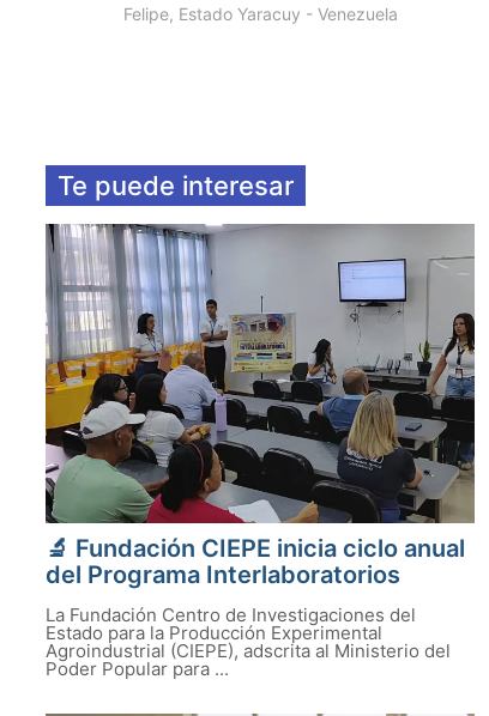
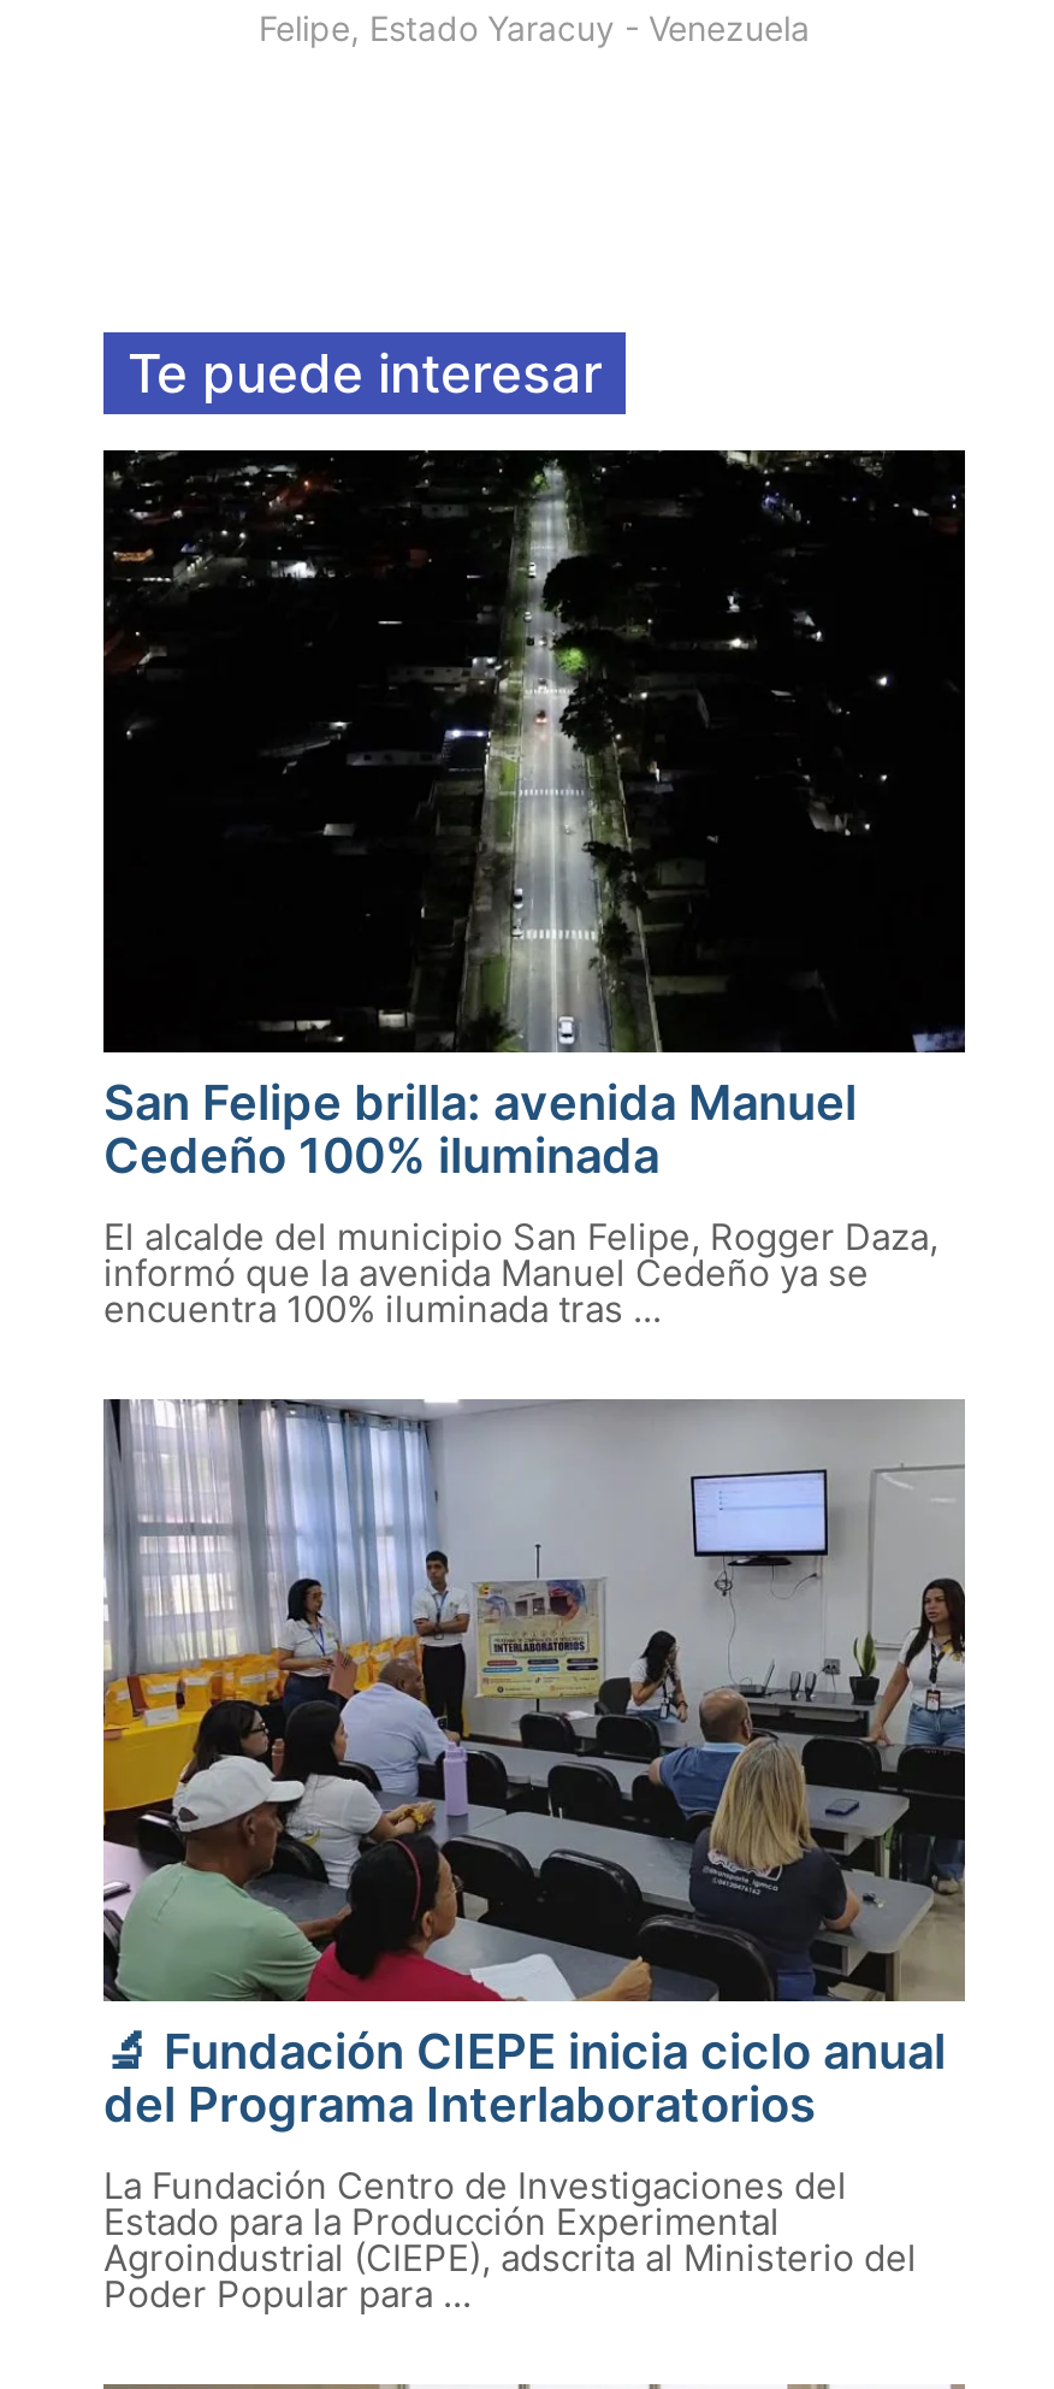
+ [image]
+ San Felipe brilla: avenida Manuel
+ Cedeño 100% iluminada
+ El alcalde del municipio San Felipe, Rogger Daza,
+ informó que la avenida Manuel Cedeño ya se
+ encuentra 100% iluminada tras ...
